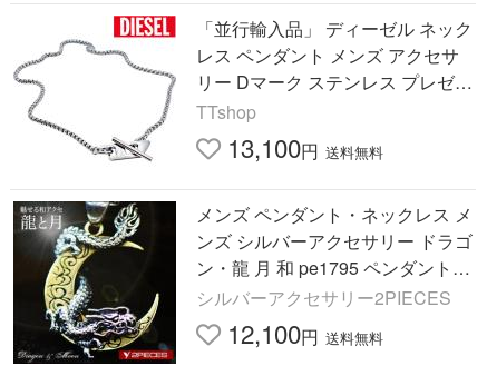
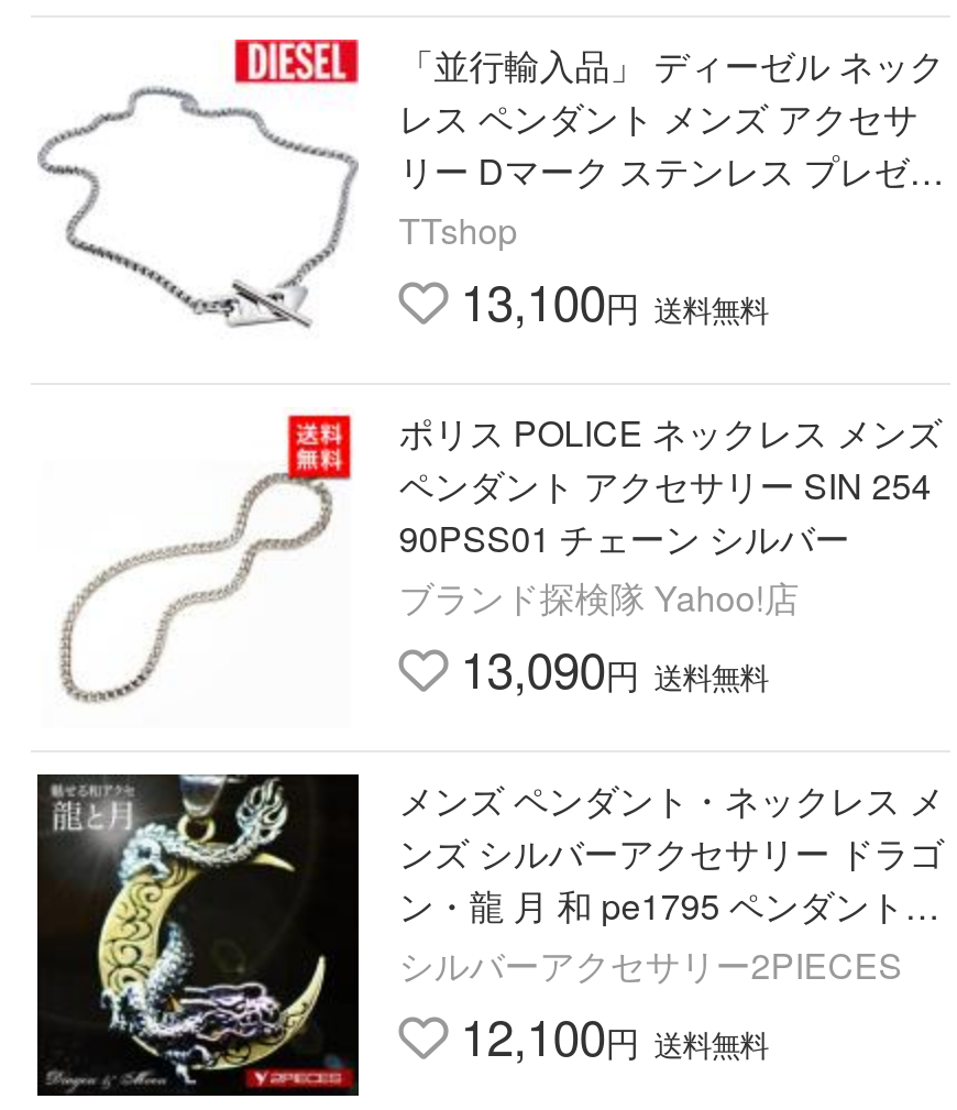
+ [image]
+ ポリス POLICE ネックレス メンズ
+ ペンダント アクセサリー SIN 254
+ 90PSS01 チェーン シルバー
+ ブランド探検隊 Yahoo!店
+ 13,090円 送料無料
